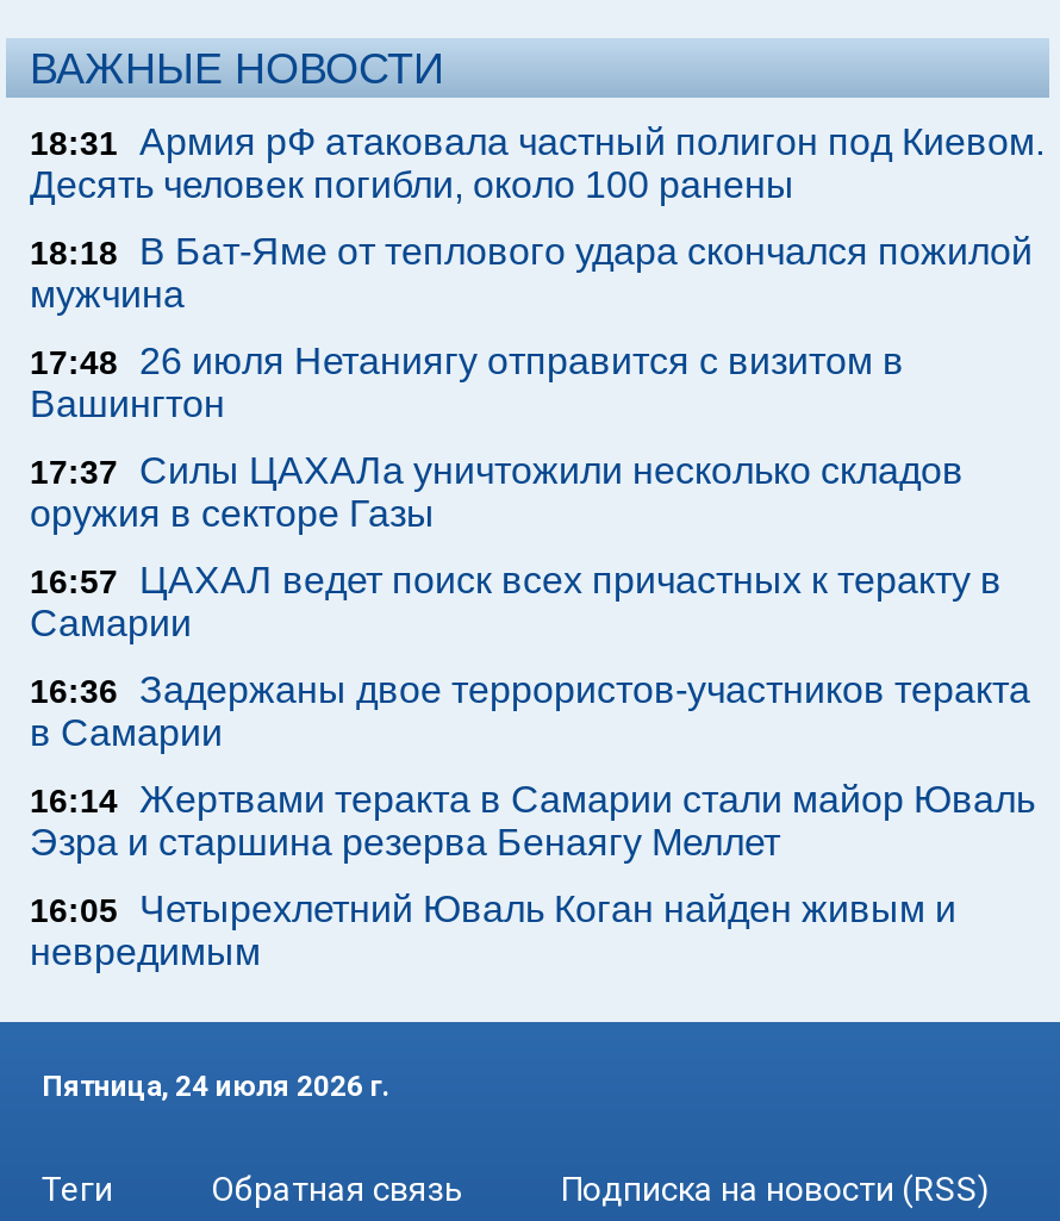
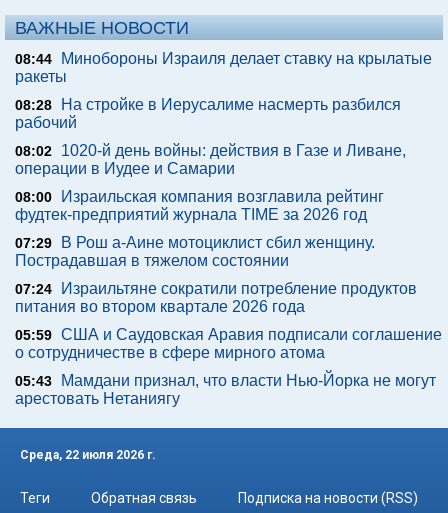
- 18:31 Армия рФ атаковала частный полигон под Киевом.
- Десять человек погибли, около 100 ранены
+ 08:44 Минобороны Израиля делает ставку на крылатые
+ ракеты

- 18:18 В Бат-Яме от теплового удара скончался пожилой
- мужчина
+ 08:28 На стройке в Иерусалиме насмерть разбился
+ рабочий

- 17:48 26 июля Нетаниягу отправится с визитом в
- Вашингтон
+ 08:02 1020-й день войны: действия в Газе и Ливане,
+ операции в Иудее и Самарии

- 17:37 Силы ЦАХАЛа уничтожили несколько складов
- оружия в секторе Газы
+ 08:00 Израильская компания возглавила рейтинг
+ фудтек-предприятий журнала TIME за 2026 год

- 16:57 ЦАХАЛ ведет поиск всех причастных к теракту в
- Самарии
+ 07:29 В Рош а-Аине мотоциклист сбил женщину.
+ Пострадавшая в тяжелом состоянии

- 16:36 Задержаны двое террористов-участников теракта
- в Самарии
+ 07:24 Израильтяне сократили потребление продуктов
+ питания во втором квартале 2026 года

- 16:14 Жертвами теракта в Самарии стали майор Юваль
- Эзра и старшина резерва Бенаягу Меллет
+ 05:59 США и Саудовская Аравия подписали соглашение
+ о сотрудничестве в сфере мирного атома

- 16:05 Четырехлетний Юваль Коган найден живым и
- невредимым
+ 05:43 Мамдани признал, что власти Нью-Йорка не могут
+ арестовать Нетаниягу

- Пятница, 24 июля 2026 г.
+ Среда, 22 июля 2026 г.
